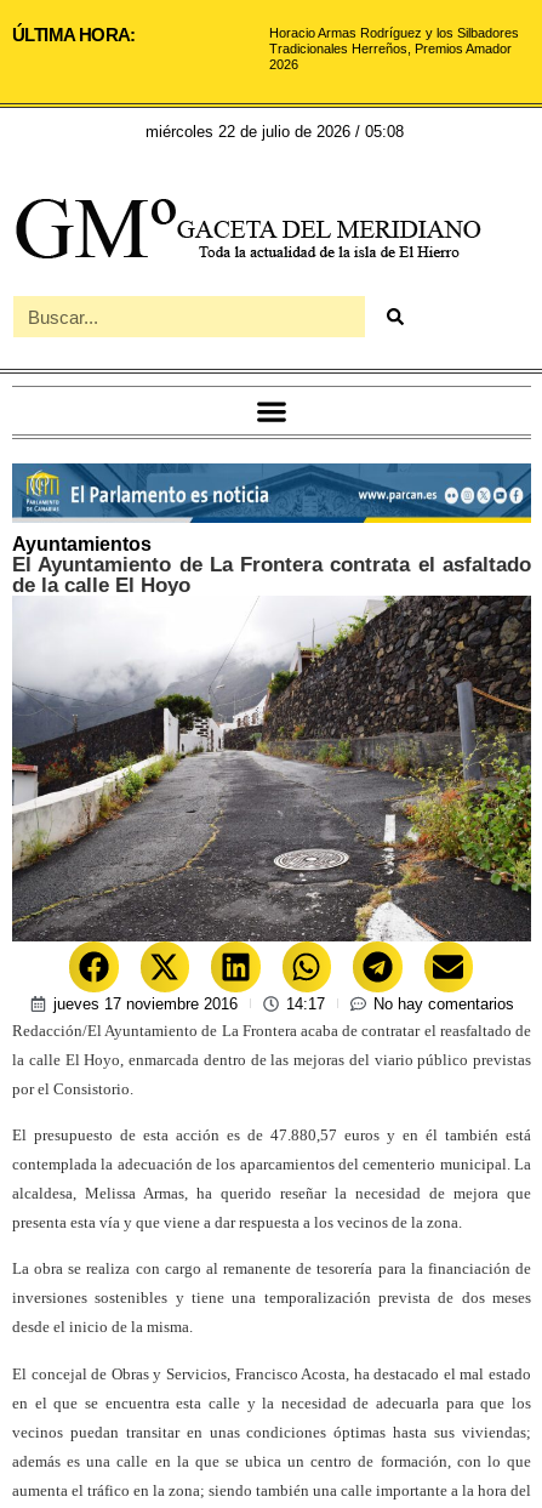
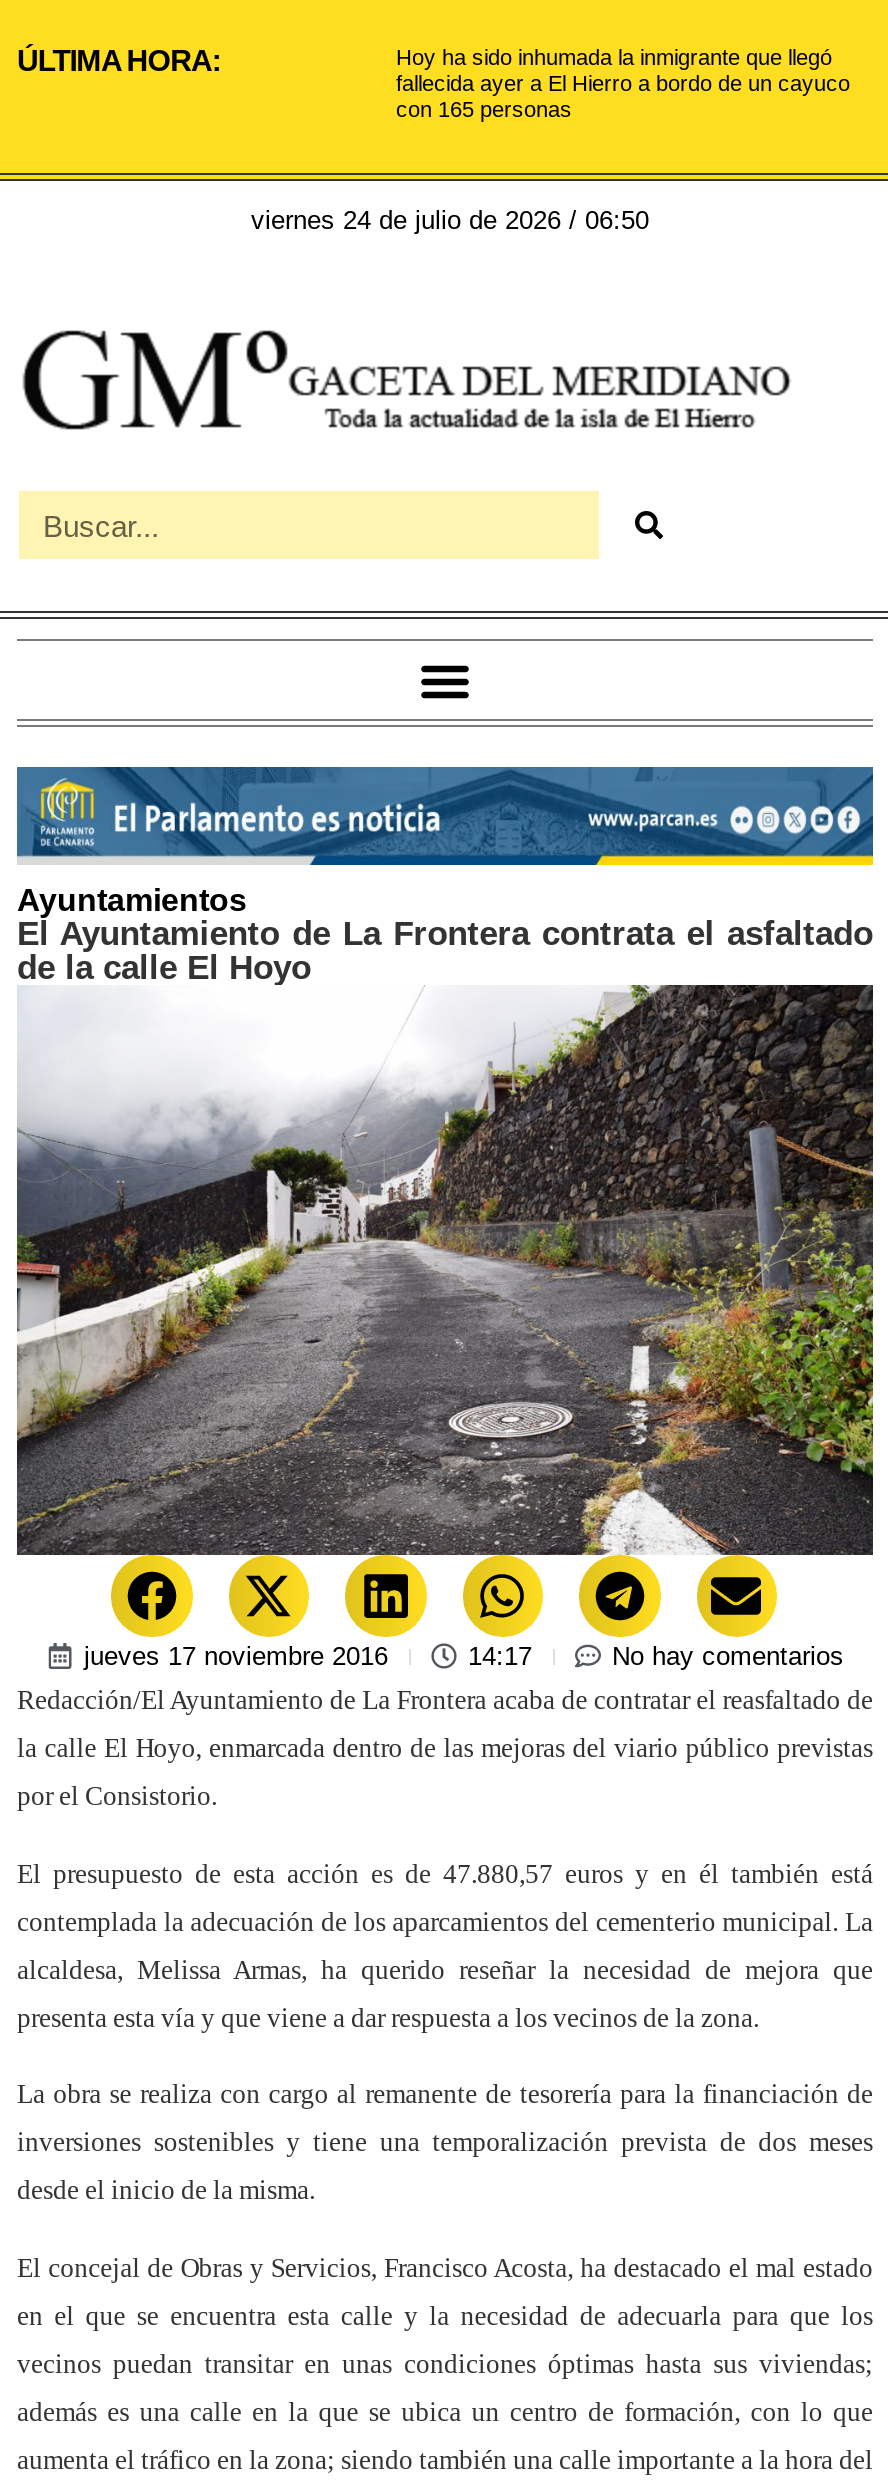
- Horacio Armas Rodríguez y los Silbadores
- Tradicionales Herreños, Premios Amador
- 2026
+ Hoy ha sido inhumada la inmigrante que llegó
+ fallecida ayer a El Hierro a bordo de un cayuco
+ con 165 personas

- miércoles 22 de julio de 2026 / 05:08
+ viernes 24 de julio de 2026 / 06:50
